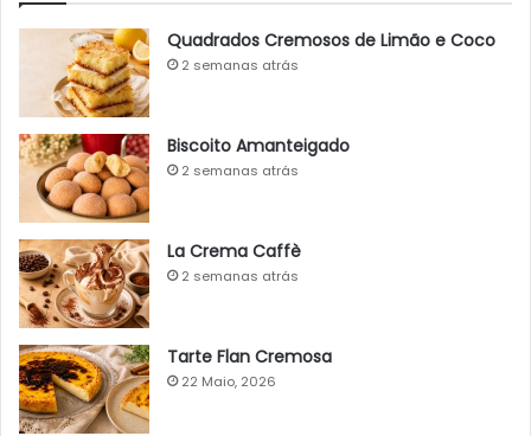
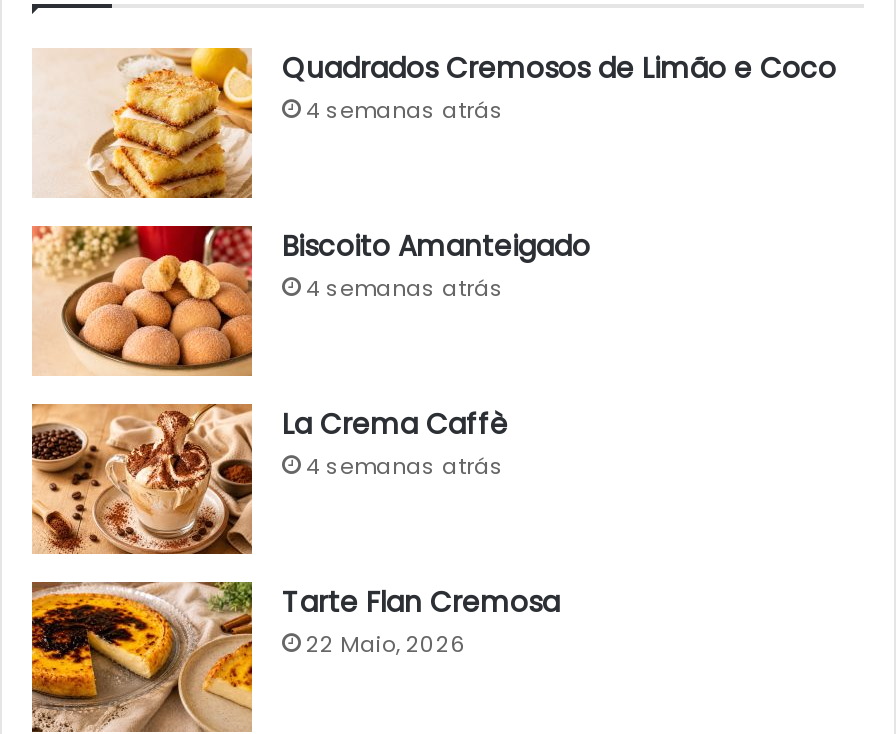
- 2 semanas atrás
+ 4 semanas atrás

- 2 semanas atrás
+ 4 semanas atrás

- 2 semanas atrás
+ 4 semanas atrás
